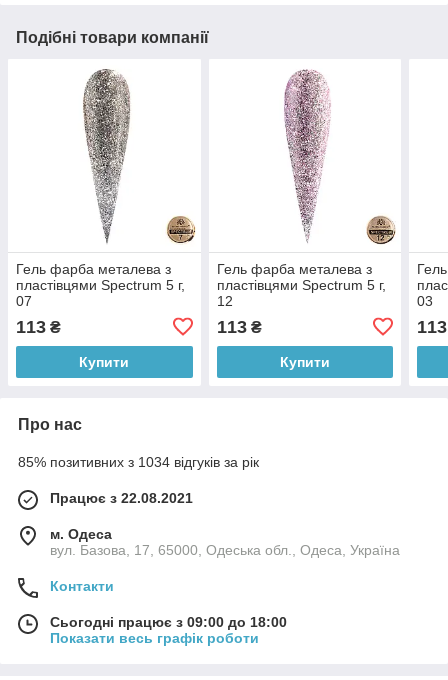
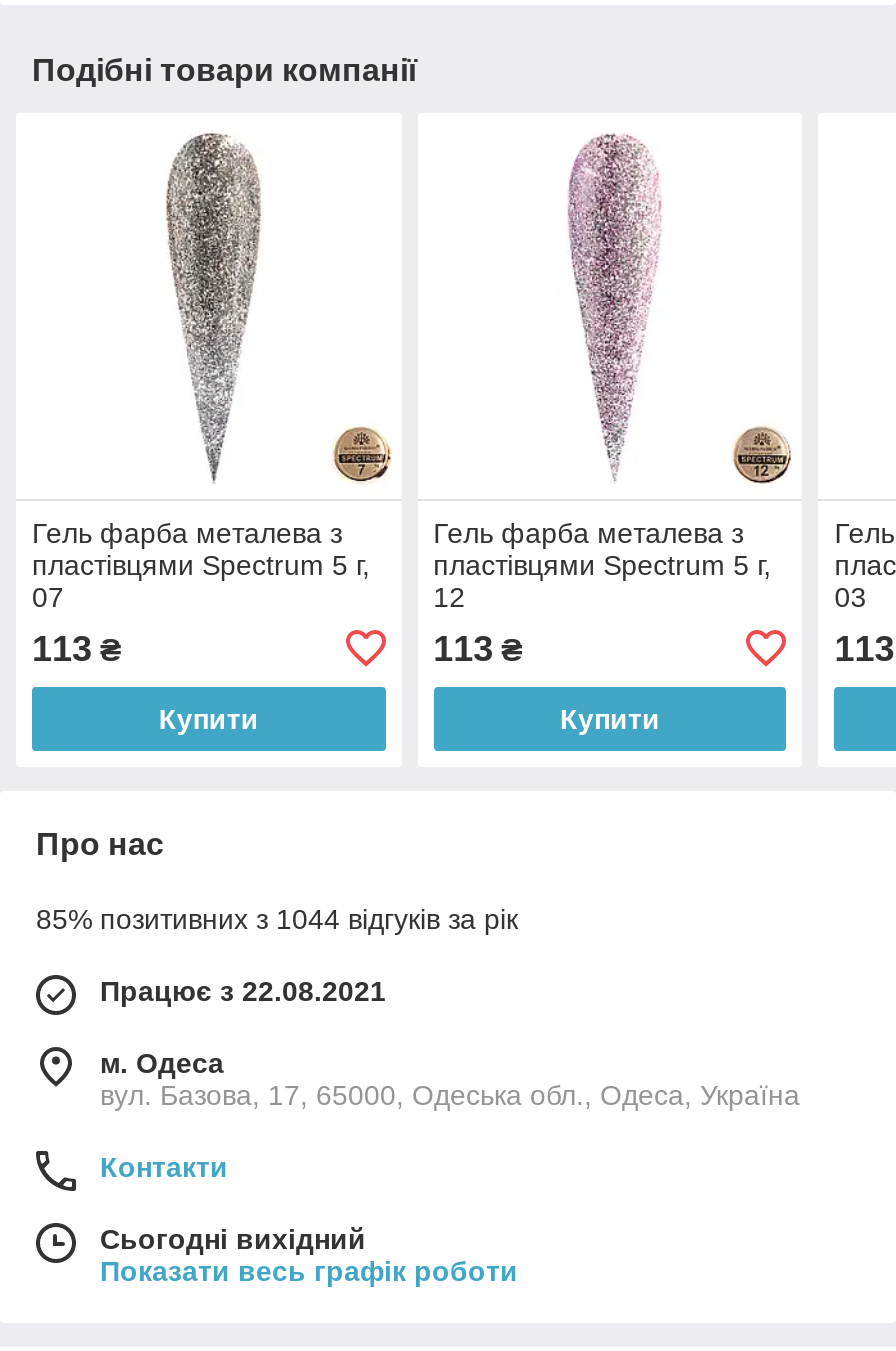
- 85% позитивних з 1034 відгуків за рік
+ 85% позитивних з 1044 відгуків за рік

- Сьогодні працює з 09:00 до 18:00
+ Сьогодні вихідний
